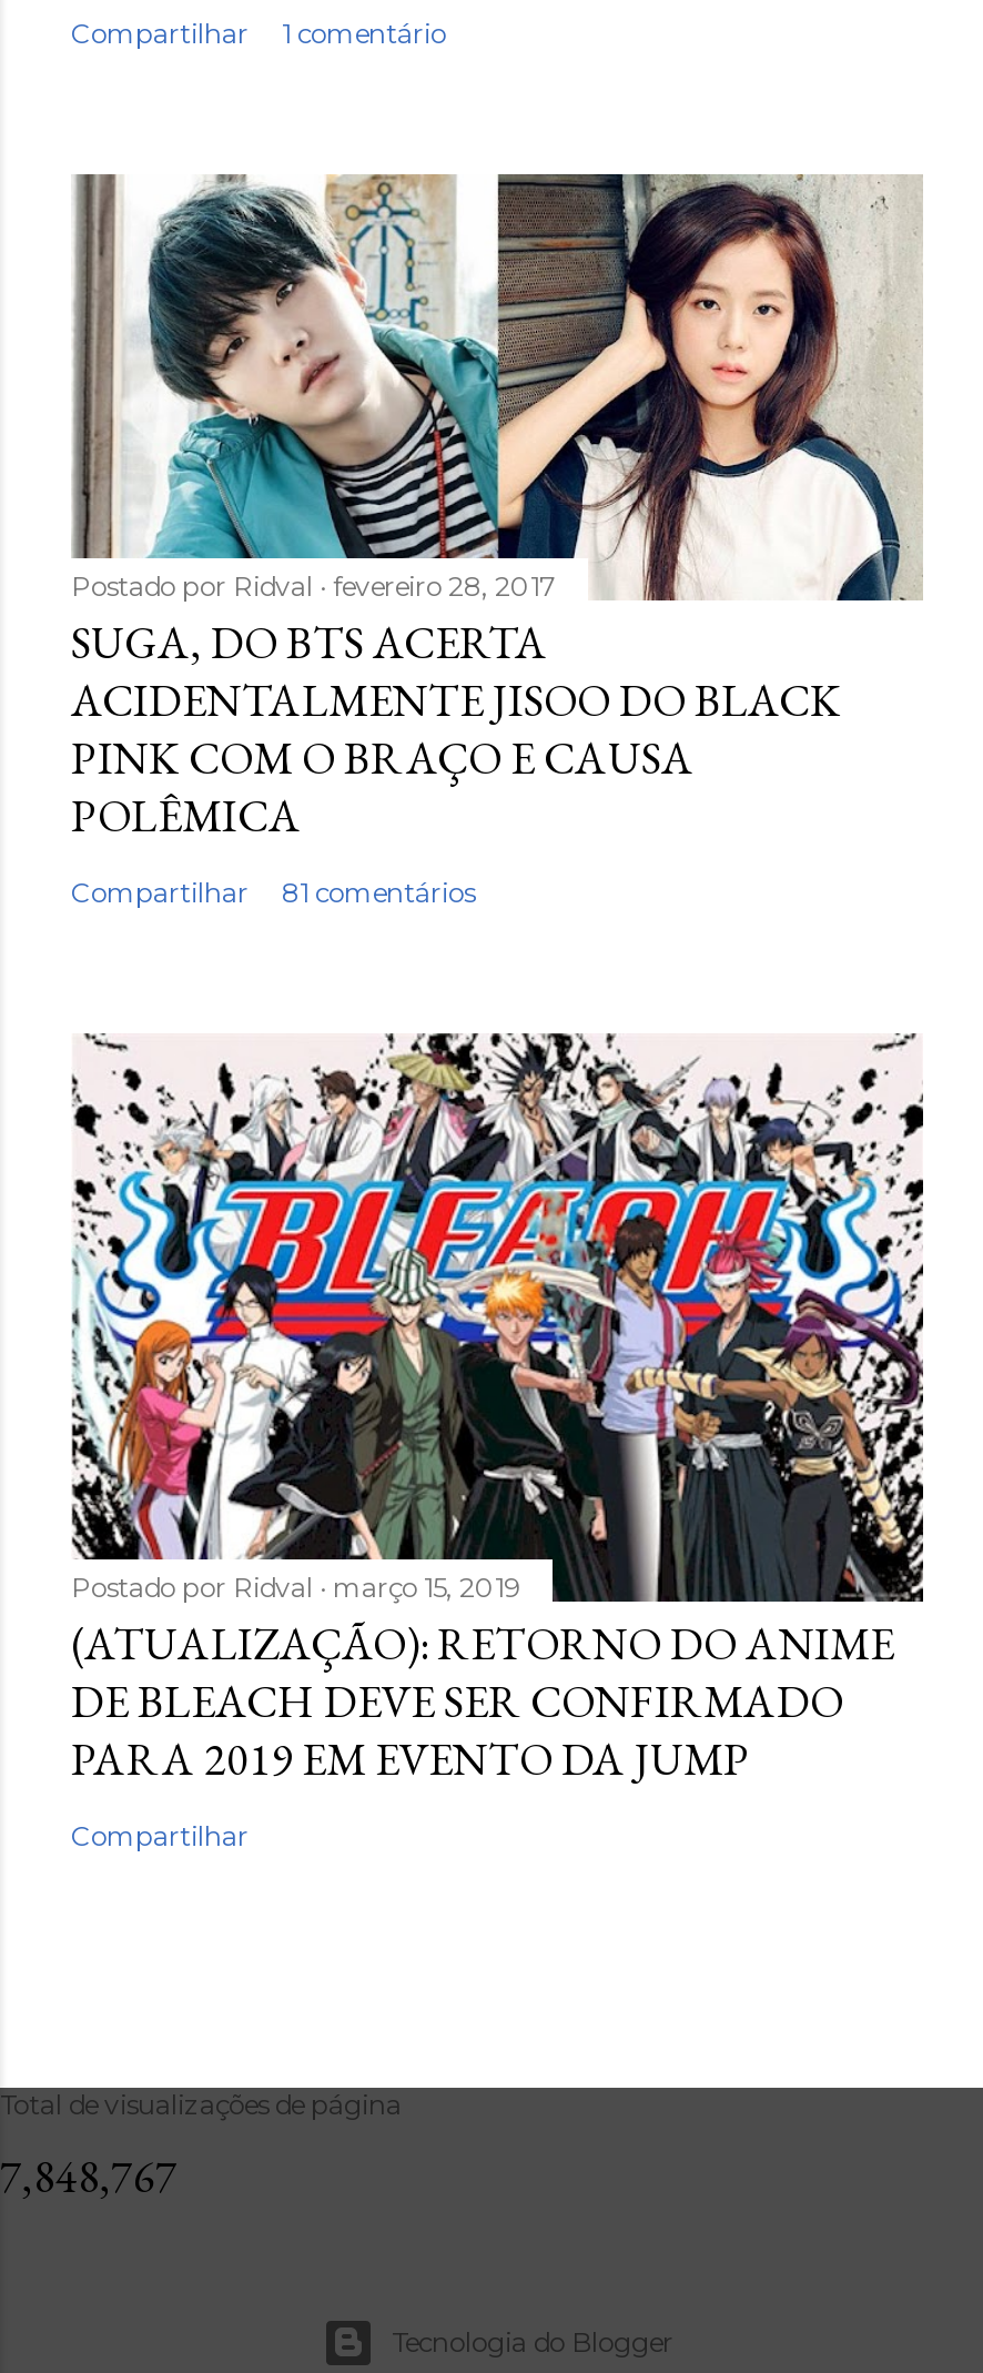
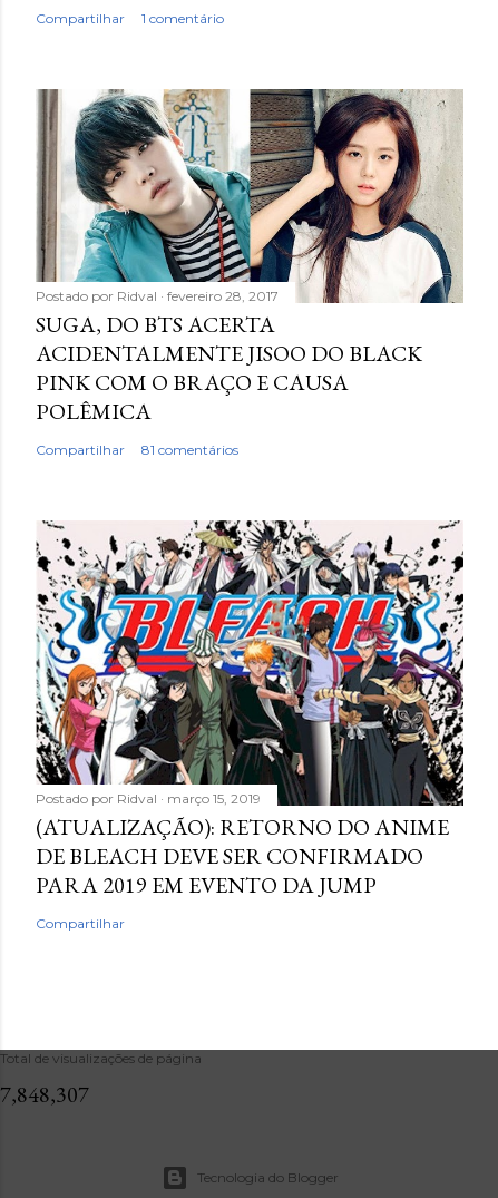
- 7,848,767
+ 7,848,307
